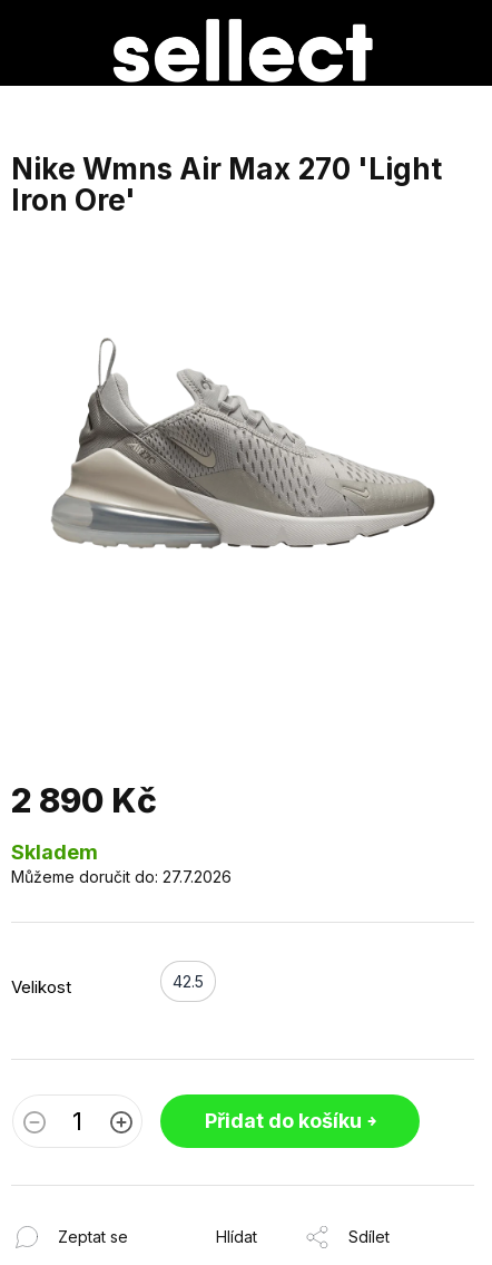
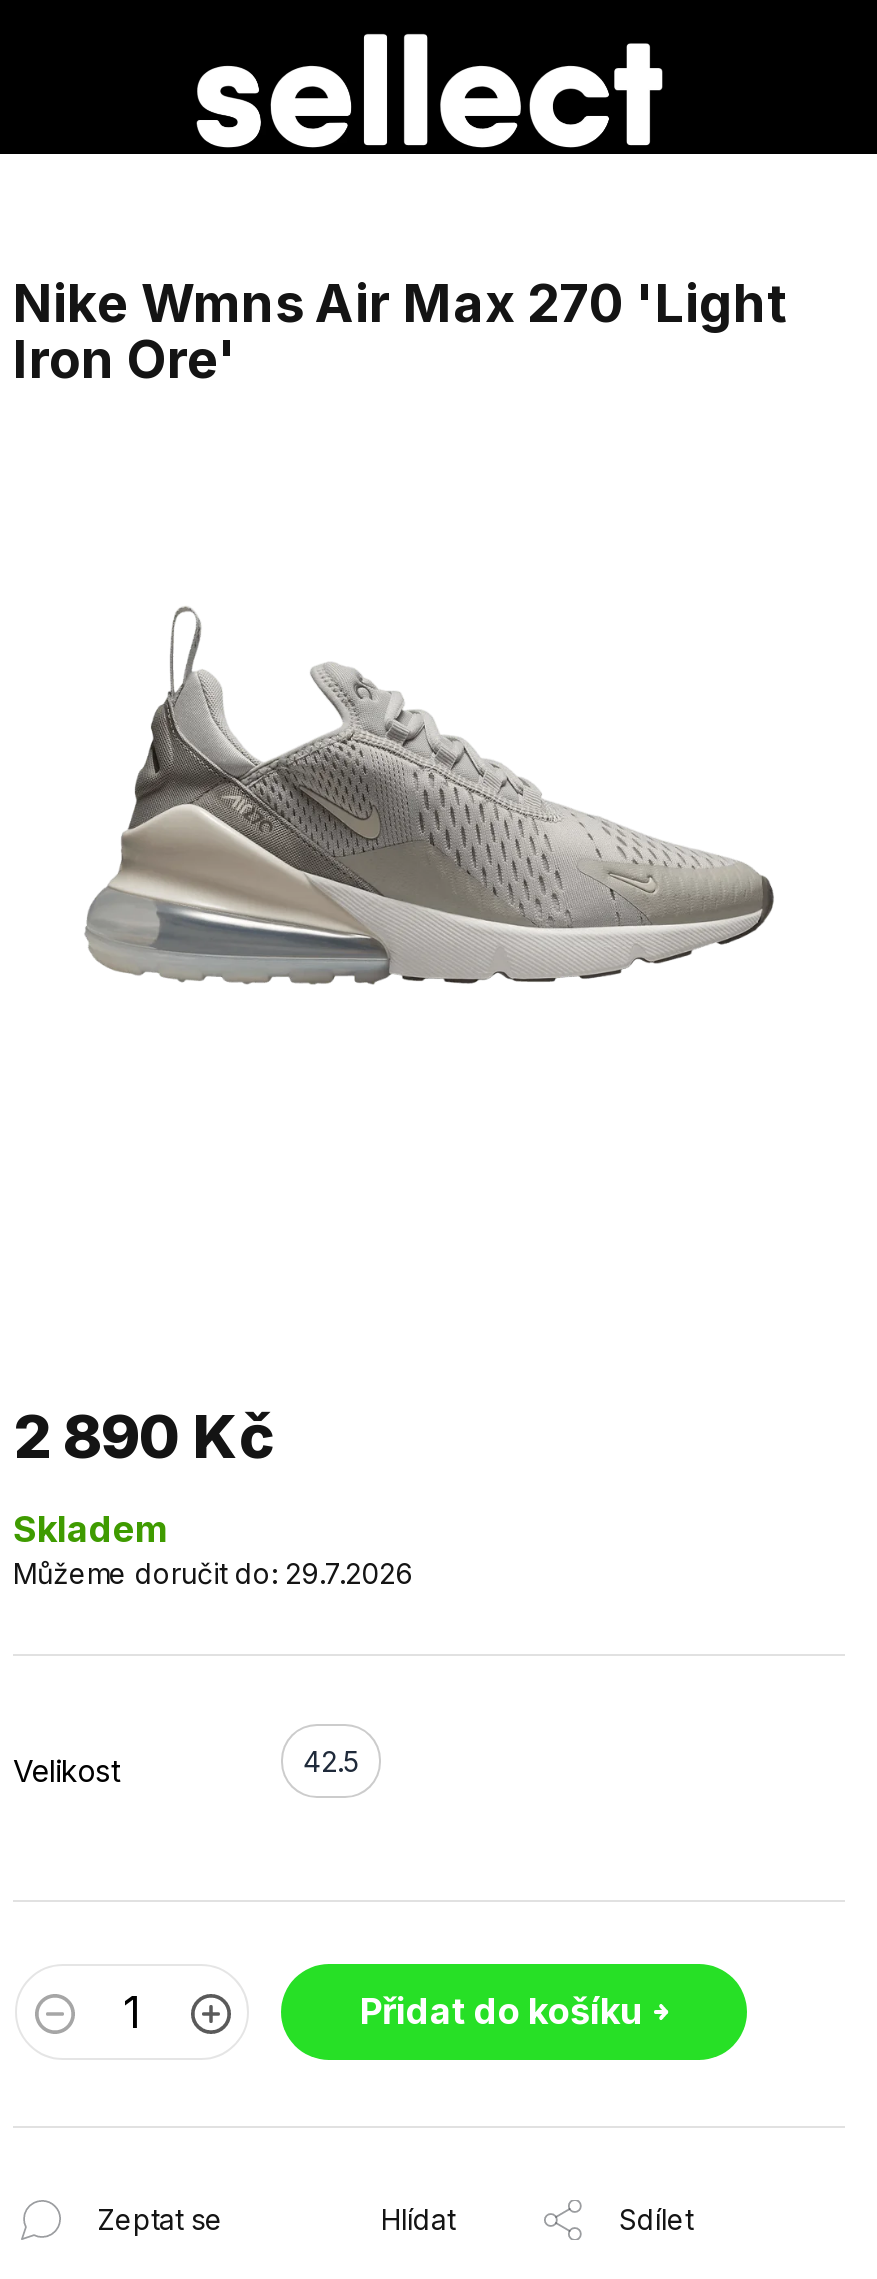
- Můžeme doručit do: 27.7.2026
+ Můžeme doručit do: 29.7.2026
